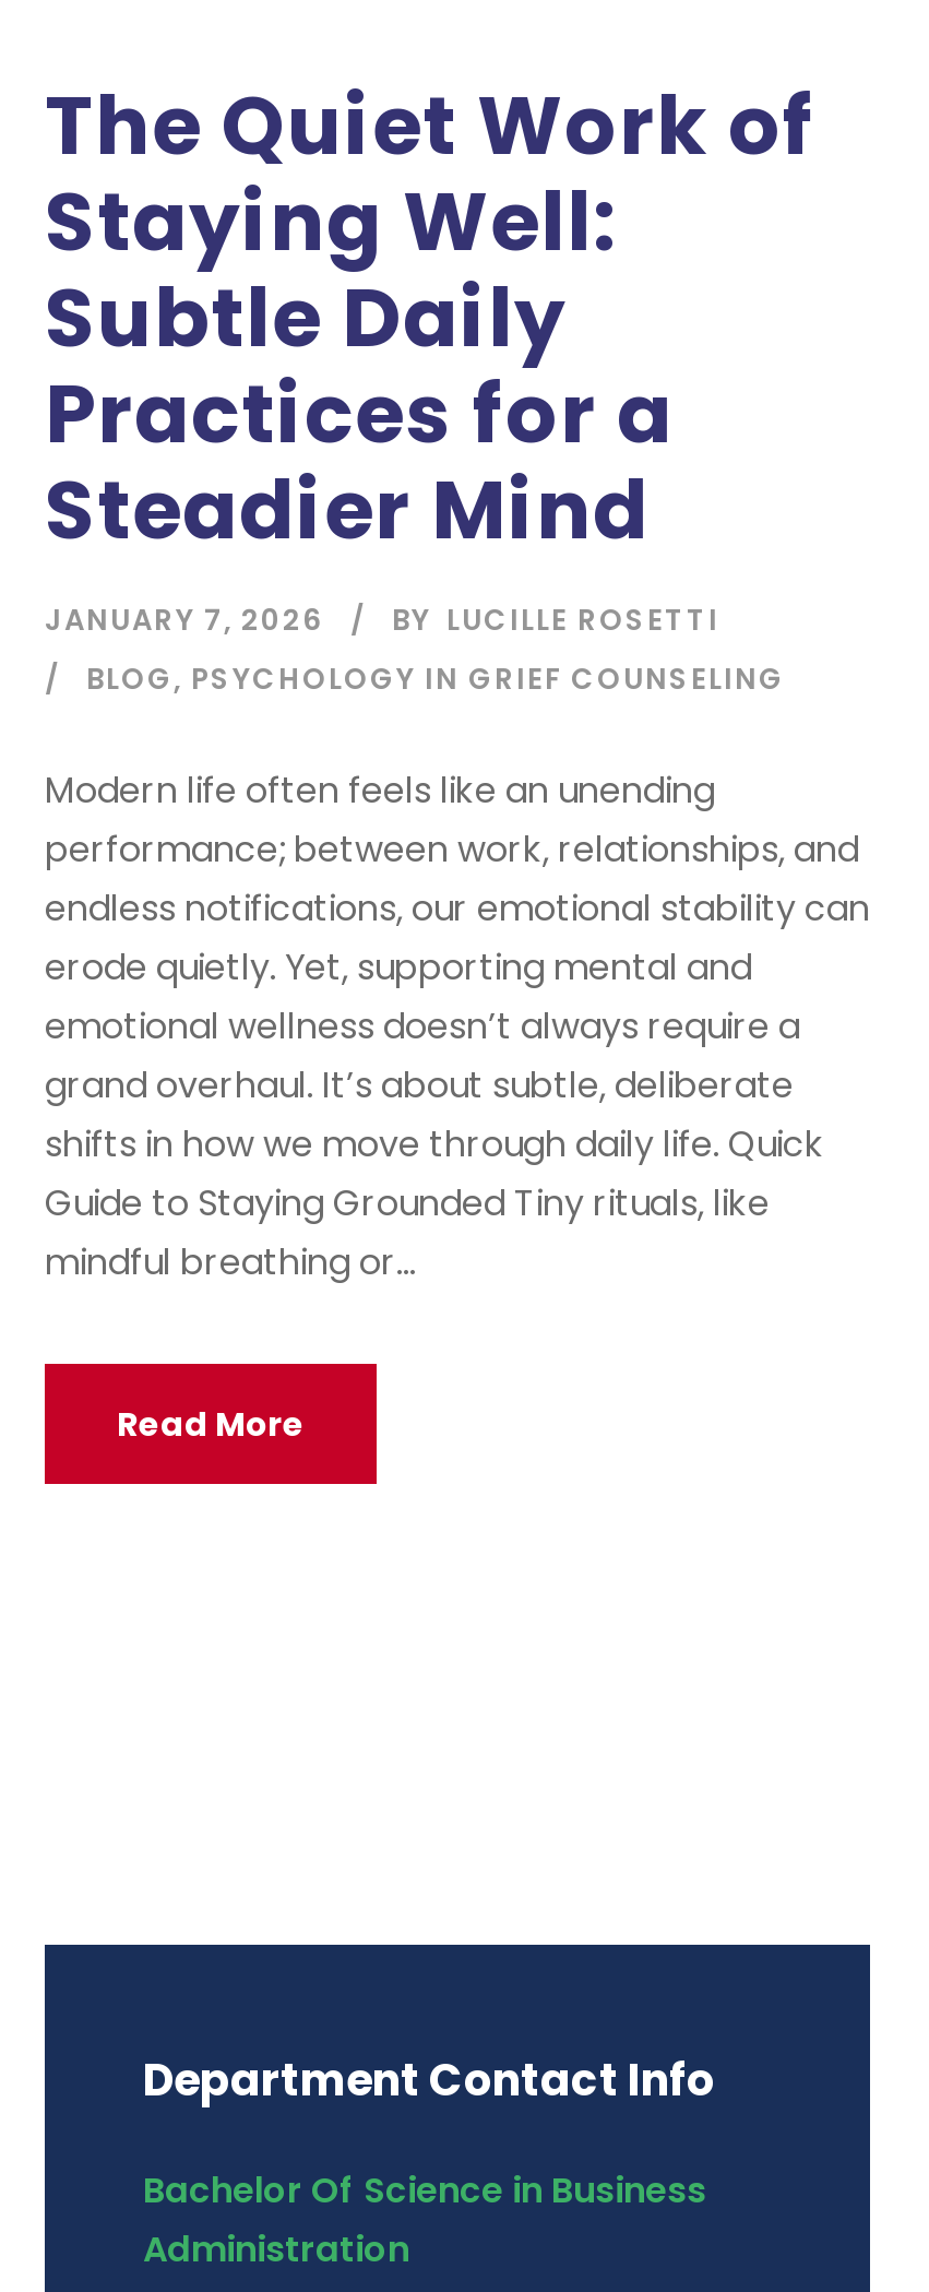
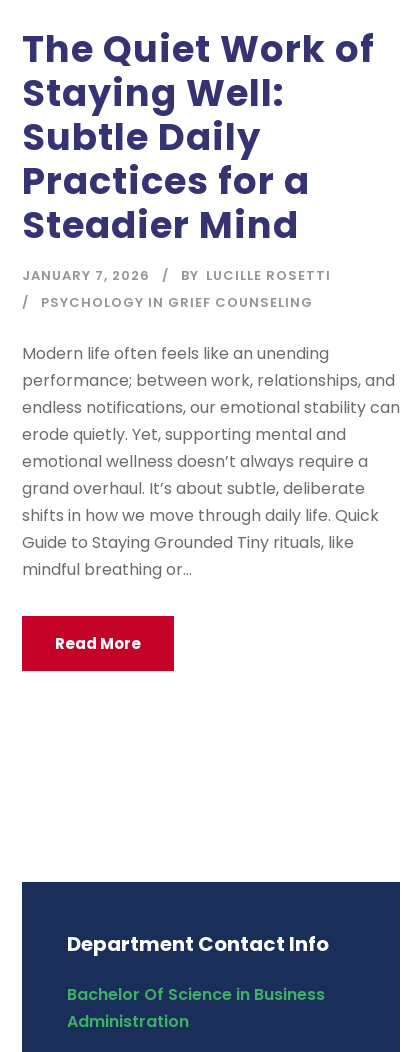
- BLOG, PSYCHOLOGY IN GRIEF COUNSELING
+ PSYCHOLOGY IN GRIEF COUNSELING
